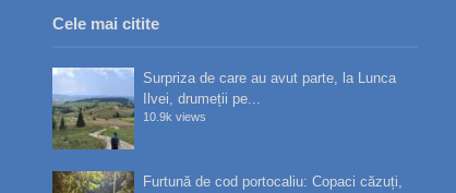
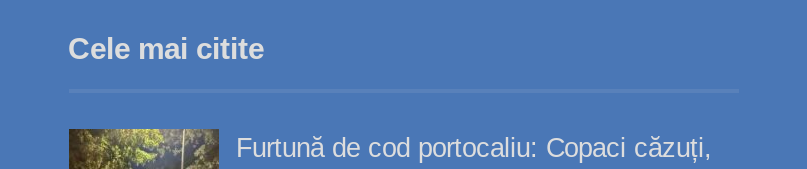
- [image]
- Surpriza de care au avut parte, la Lunca
- Ilvei, drumeții pe...
- 10.9k views
